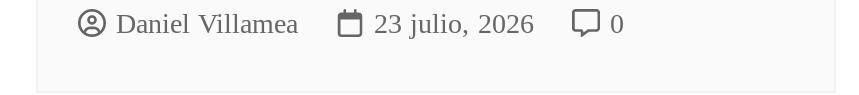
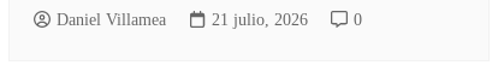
- 23 julio, 2026
+ 21 julio, 2026
